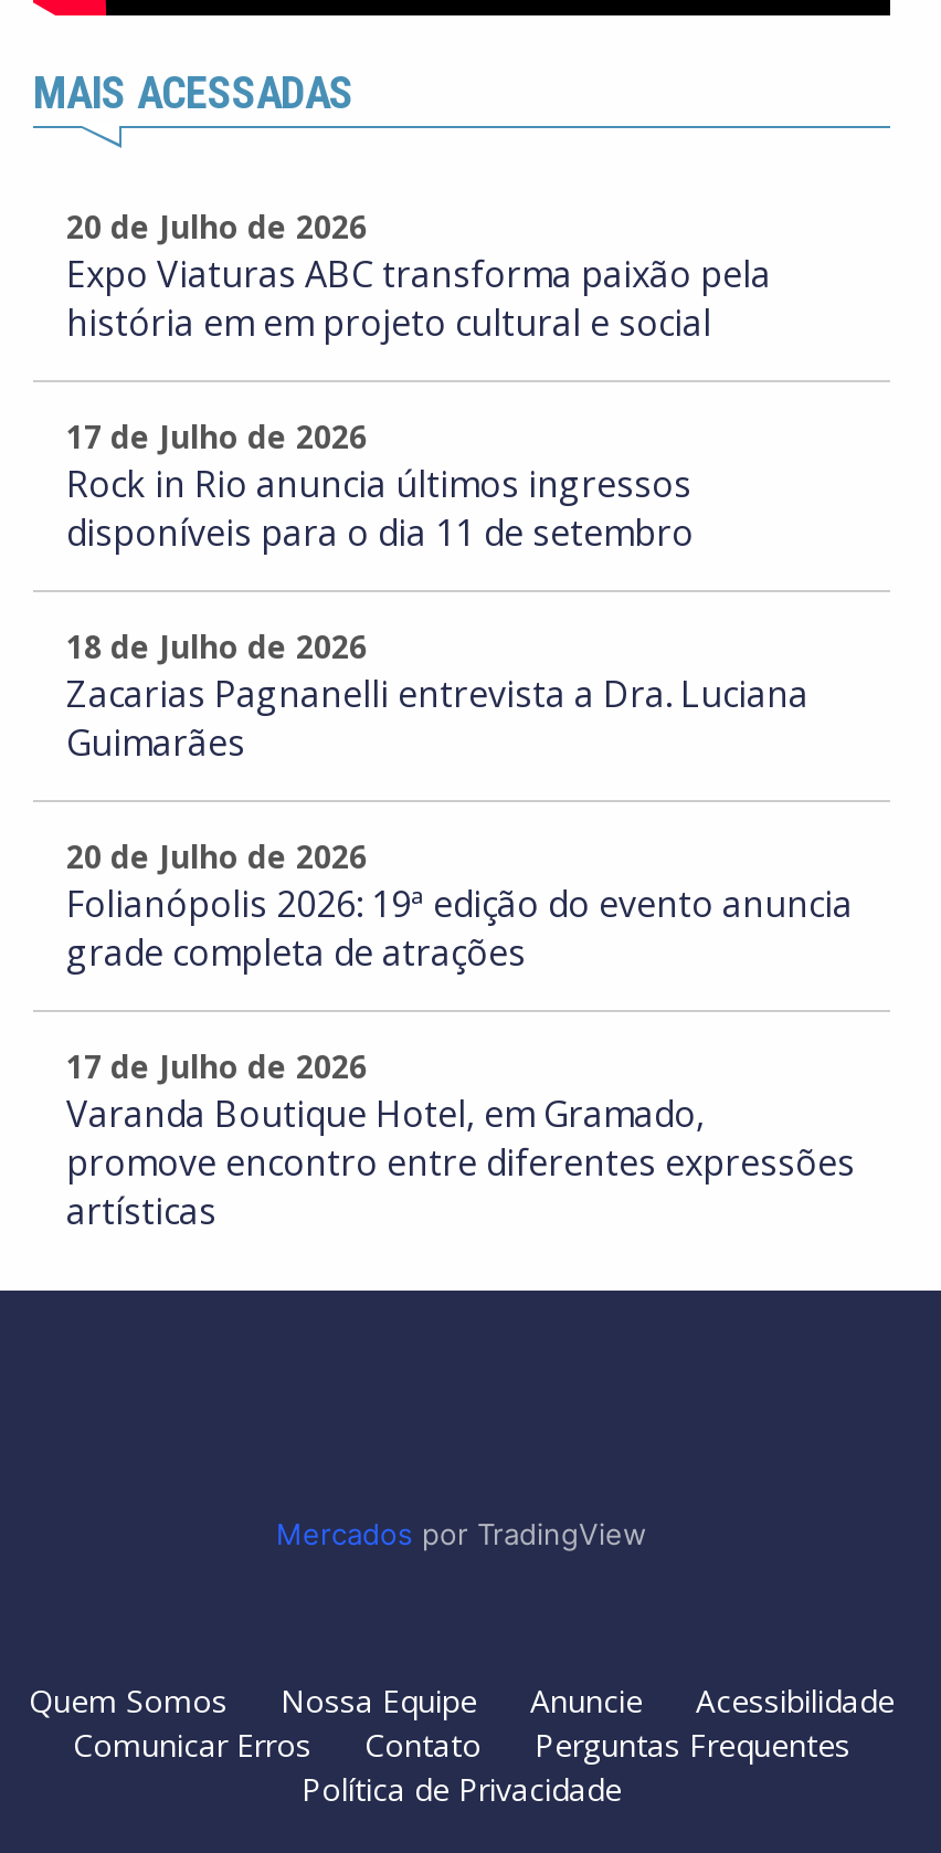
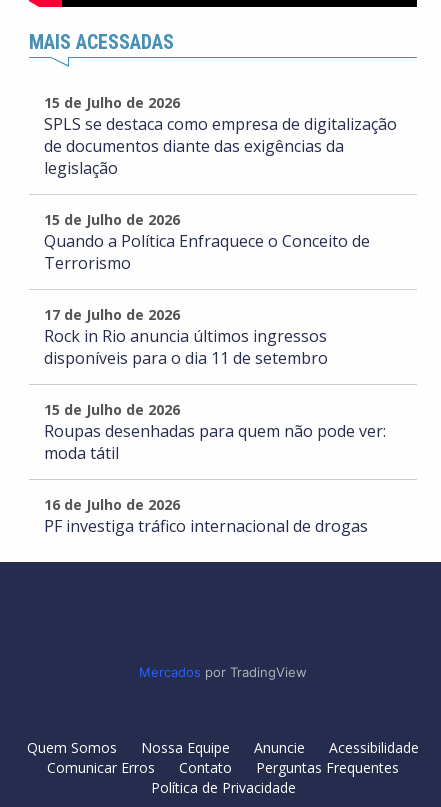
- 20 de Julho de 2026
- Expo Viaturas ABC transforma paixão pela
- história em em projeto cultural e social
+ 15 de Julho de 2026
+ SPLS se destaca como empresa de digitalização
+ de documentos diante das exigências da
+ legislação
+ 15 de Julho de 2026
+ Quando a Política Enfraquece o Conceito de
+ Terrorismo

moved down: 17 de Julho de 2026 | Rock in Rio anuncia últimos ingressos | disponíveis para o dia 11 de setembro

- 18 de Julho de 2026
- Zacarias Pagnanelli entrevista a Dra. Luciana
- Guimarães
- 20 de Julho de 2026
- Folianópolis 2026: 19ª edição do evento anuncia
- grade completa de atrações
- 17 de Julho de 2026
- Varanda Boutique Hotel, em Gramado,
- promove encontro entre diferentes expressões
- artísticas
+ 15 de Julho de 2026
+ Roupas desenhadas para quem não pode ver:
+ moda tátil
+ 16 de Julho de 2026
+ PF investiga tráfico internacional de drogas
